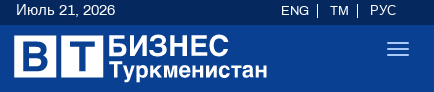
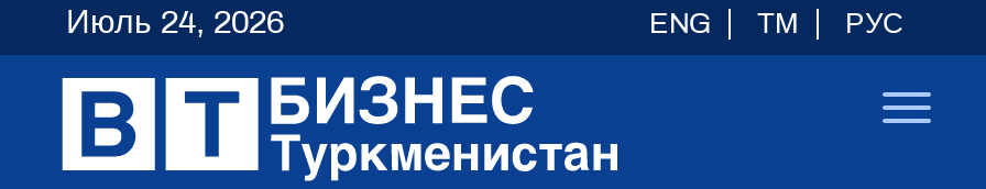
- Июль 21, 2026
+ Июль 24, 2026
